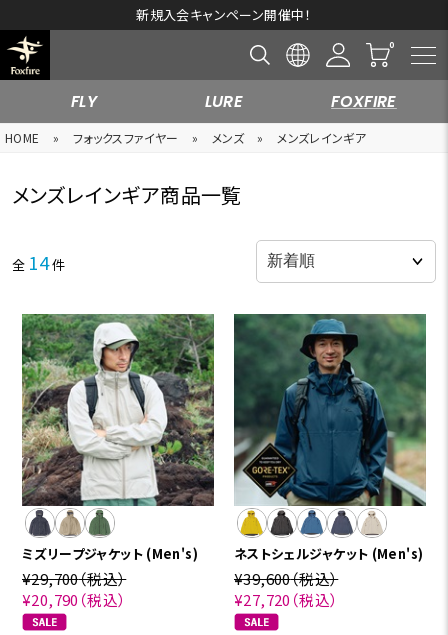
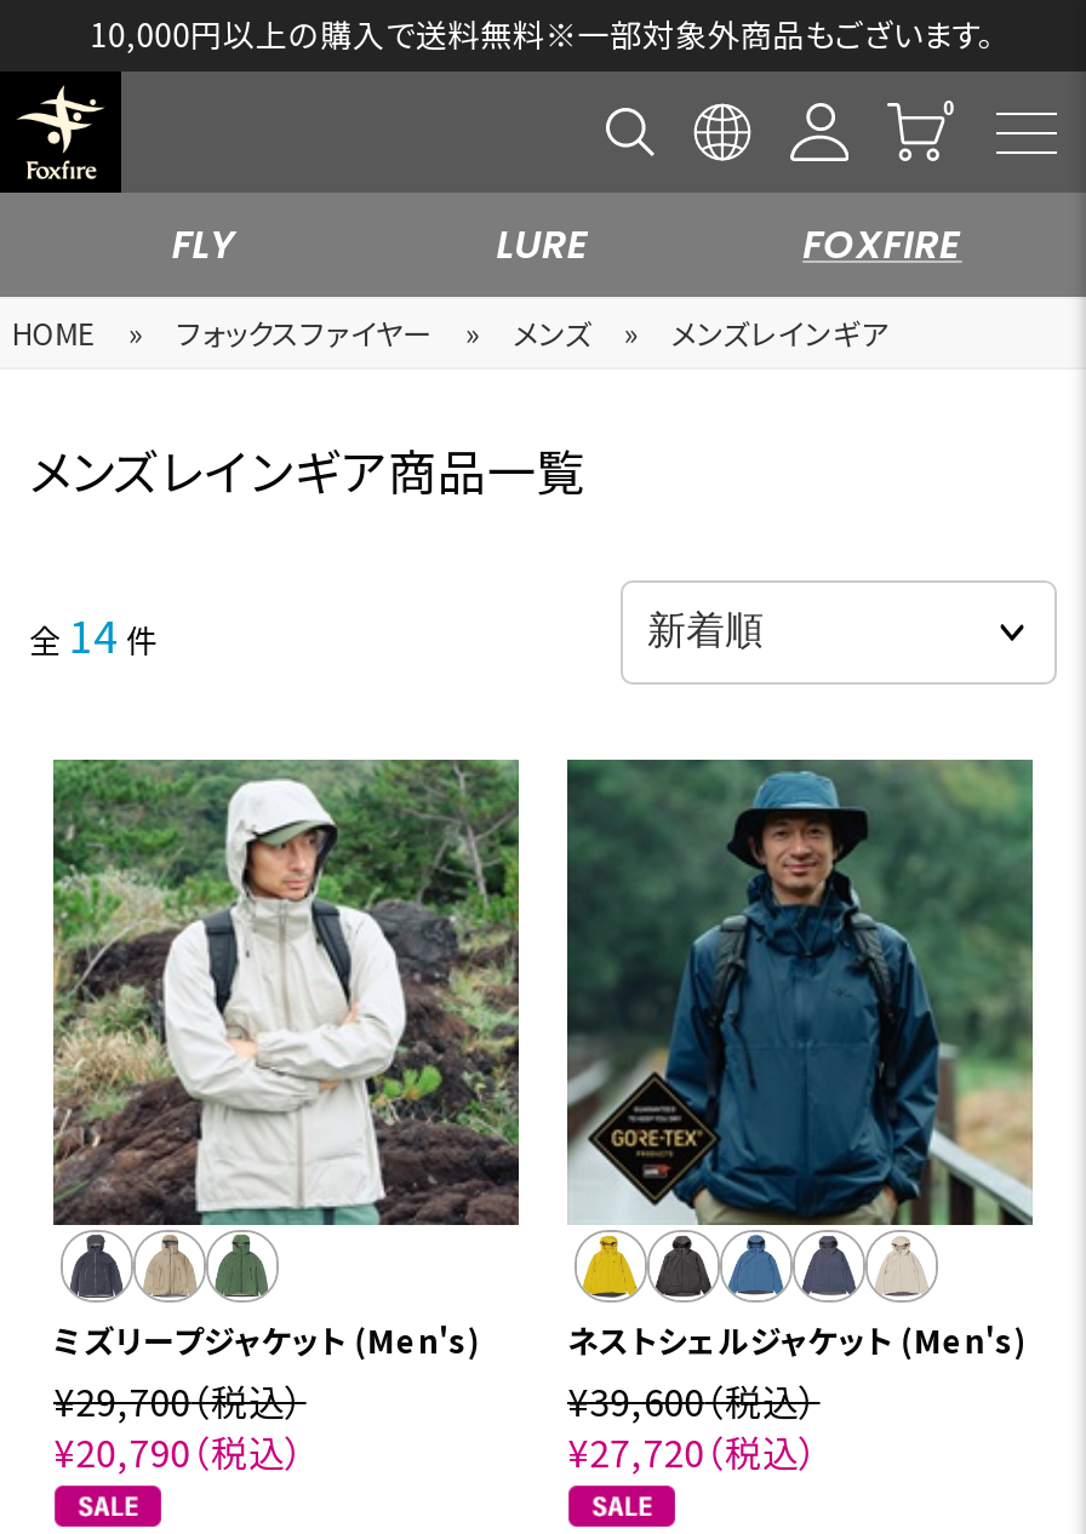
- 新規入会キャンペーン開催中！
+ 10,000円以上の購入で送料無料※一部対象外商品もございます。
